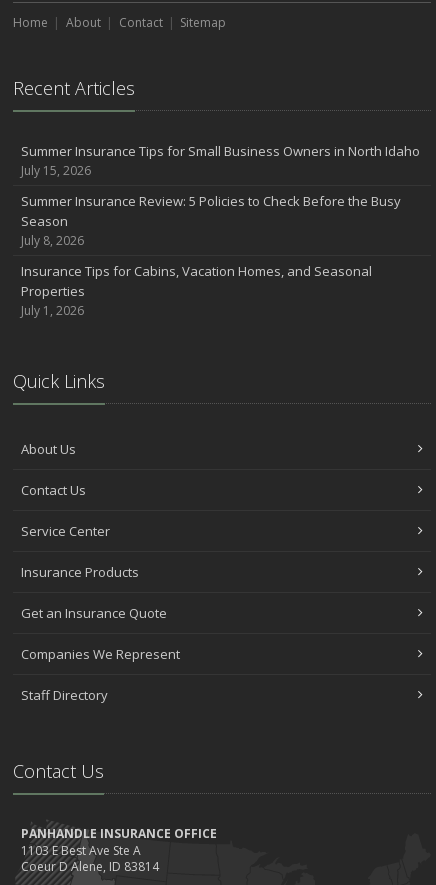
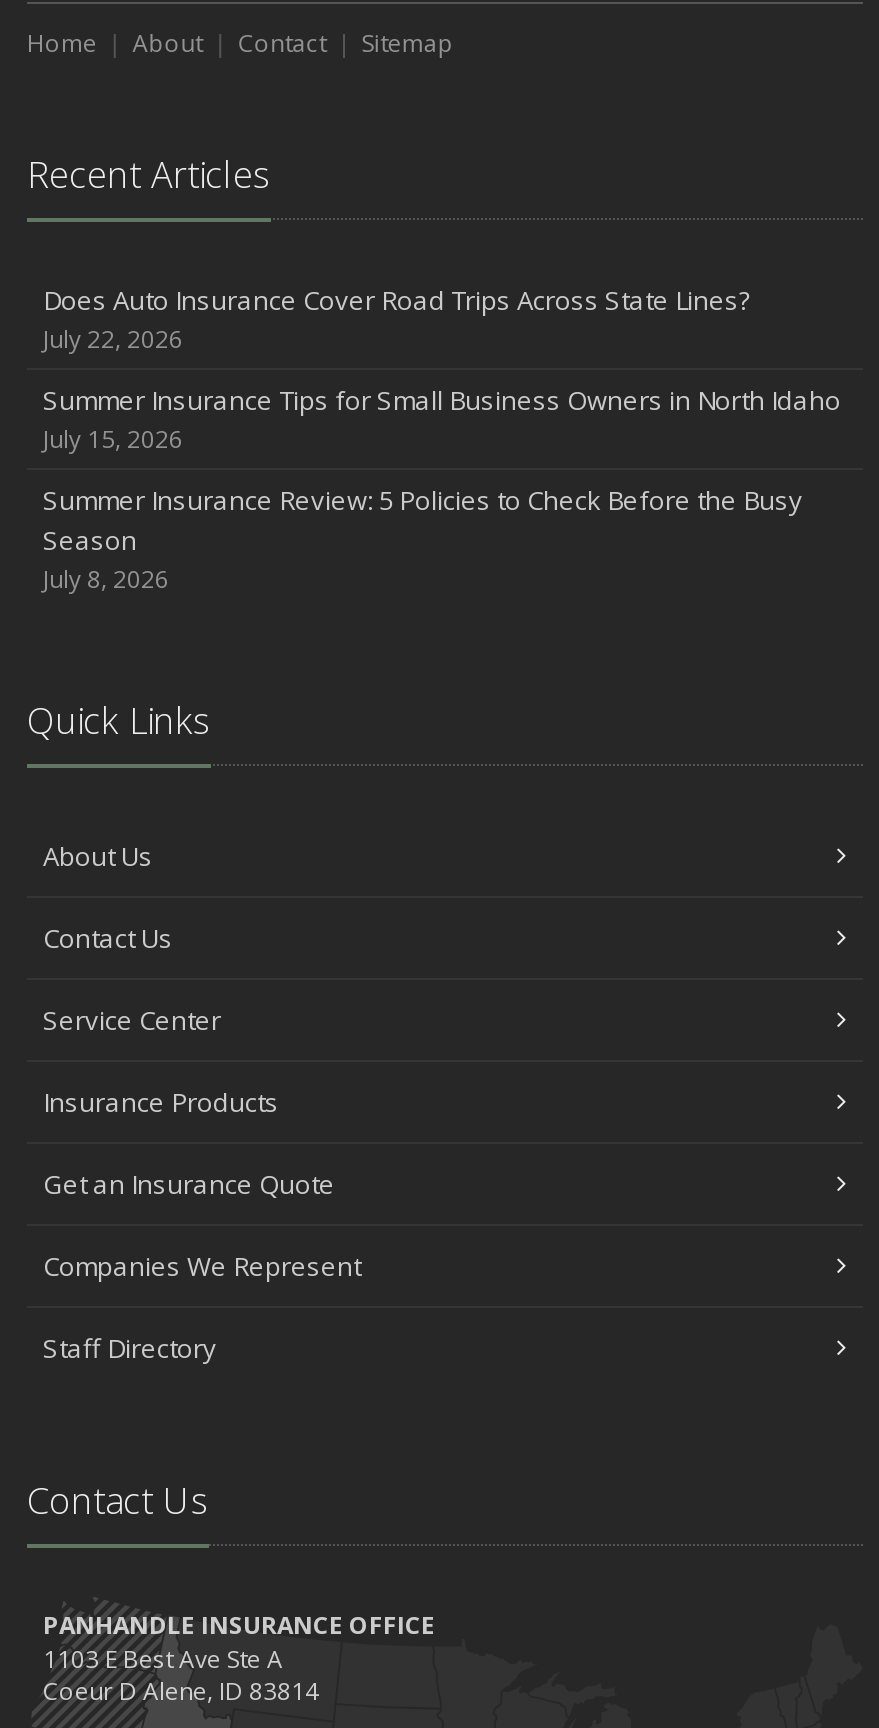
+ Does Auto Insurance Cover Road Trips Across State Lines?
+ July 22, 2026

moved down: Summer Insurance Tips for Small Business Owners in North Idaho | July 15, 2026 | Summer Insurance Review: 5 Policies to Check Before the Busy | Season | July 8, 2026

- Insurance Tips for Cabins, Vacation Homes, and Seasonal
- Properties
- July 1, 2026
